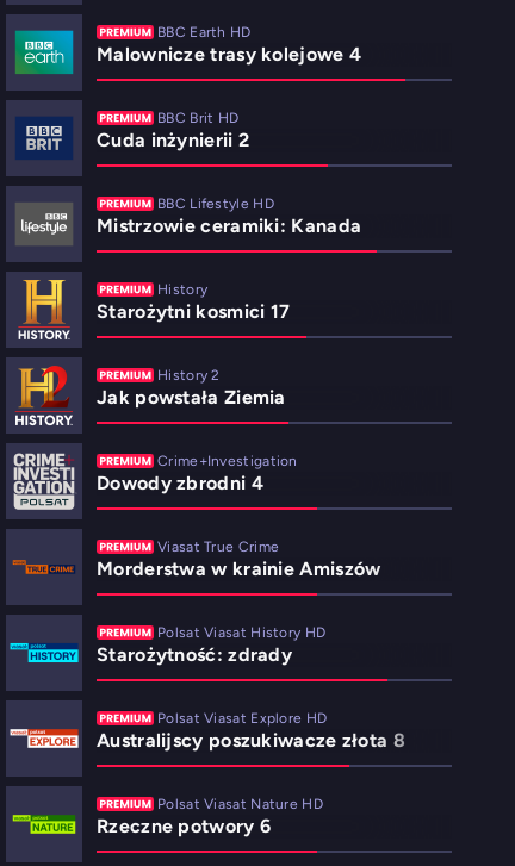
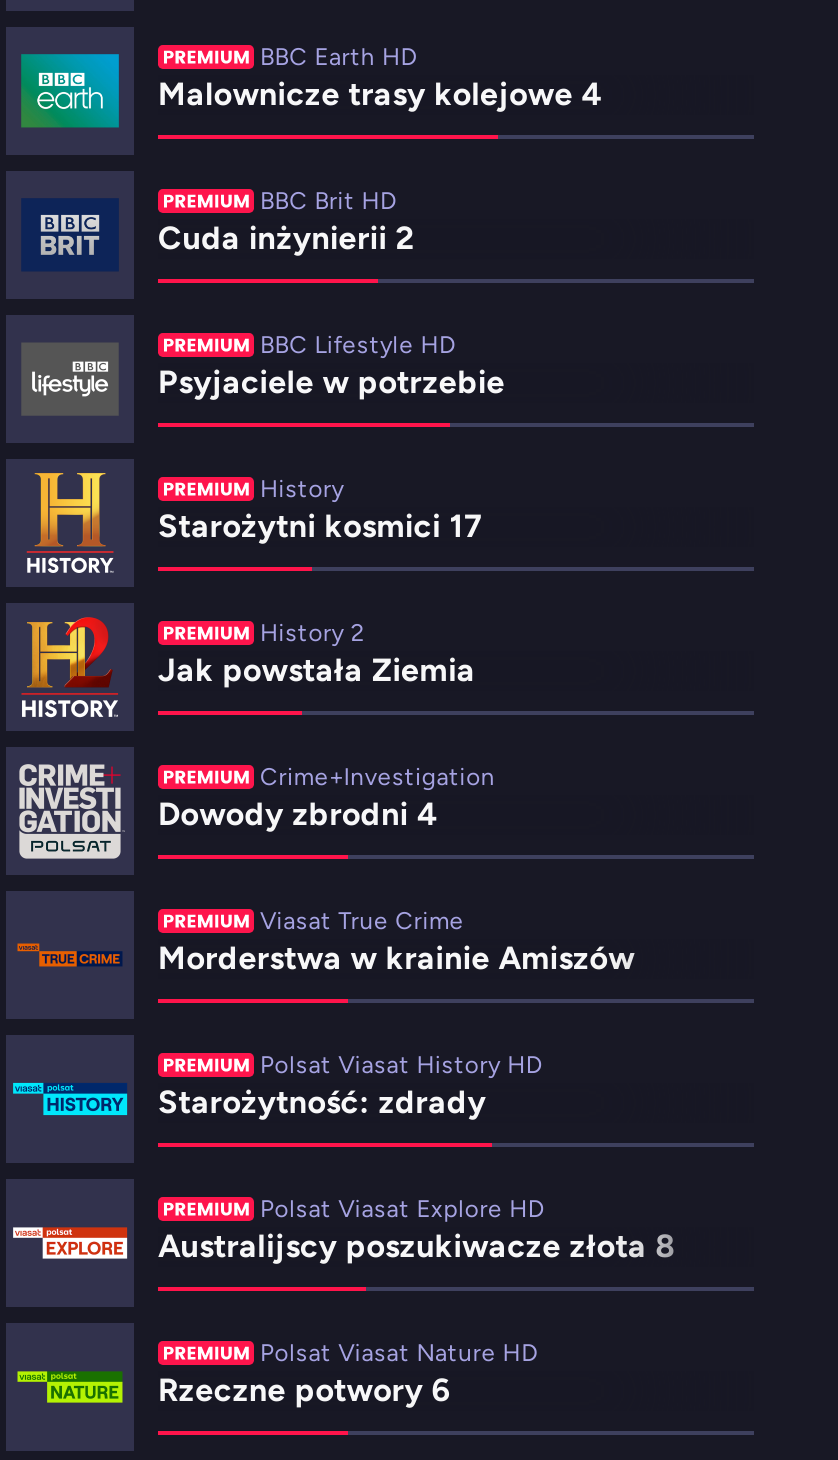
- Mistrzowie ceramiki: Kanada
+ Psyjaciele w potrzebie
